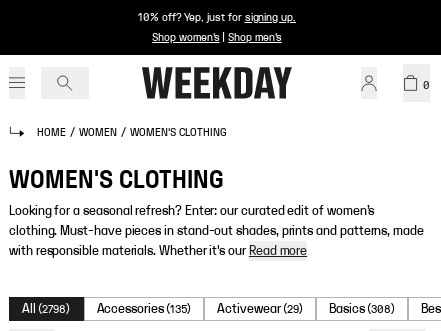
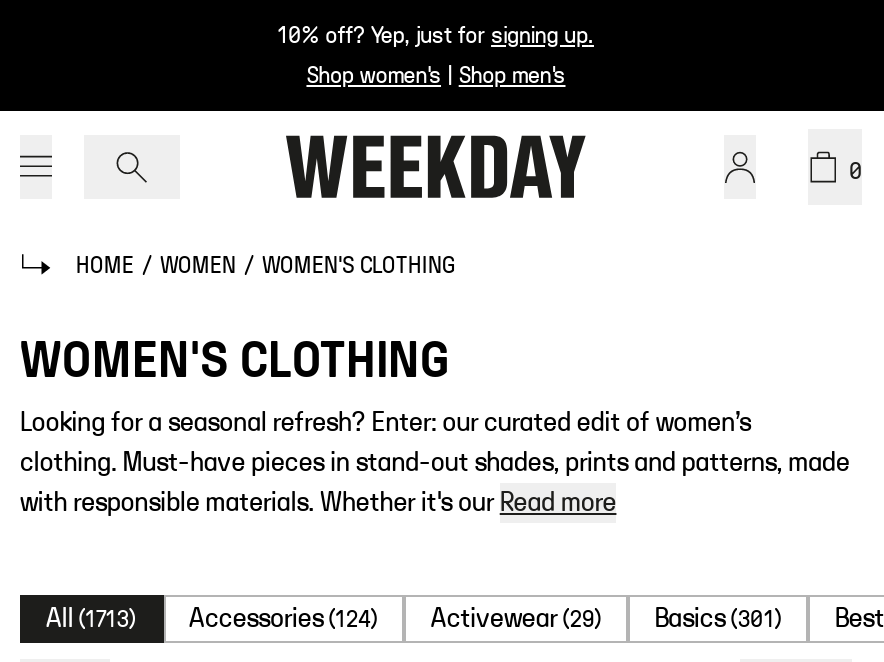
- All (2798)
+ All (1713)

- Accessories (135)
+ Accessories (124)

- Basics (308)
+ Basics (301)
